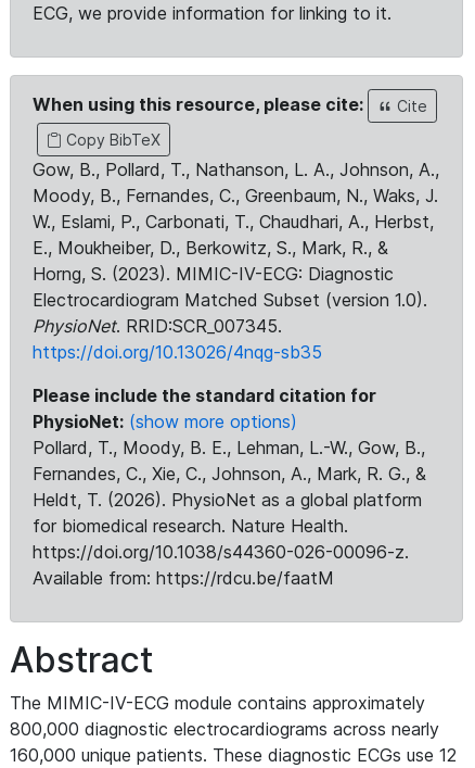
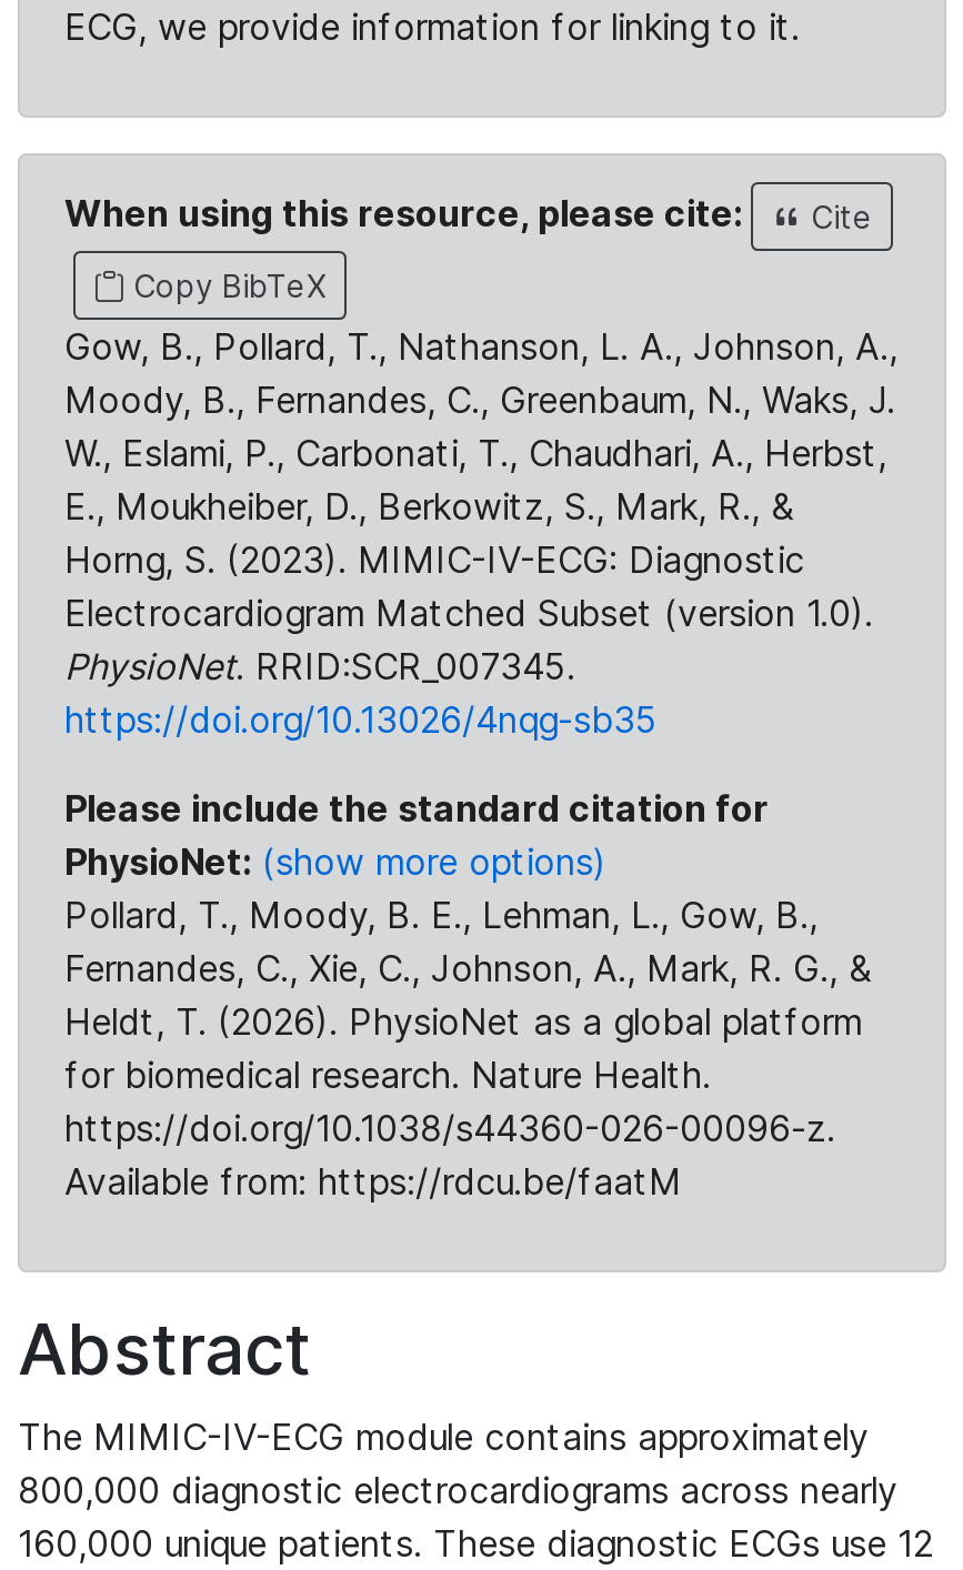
- Pollard, T., Moody, B. E., Lehman, L.-W., Gow, B.,
+ Pollard, T., Moody, B. E., Lehman, L., Gow, B.,
